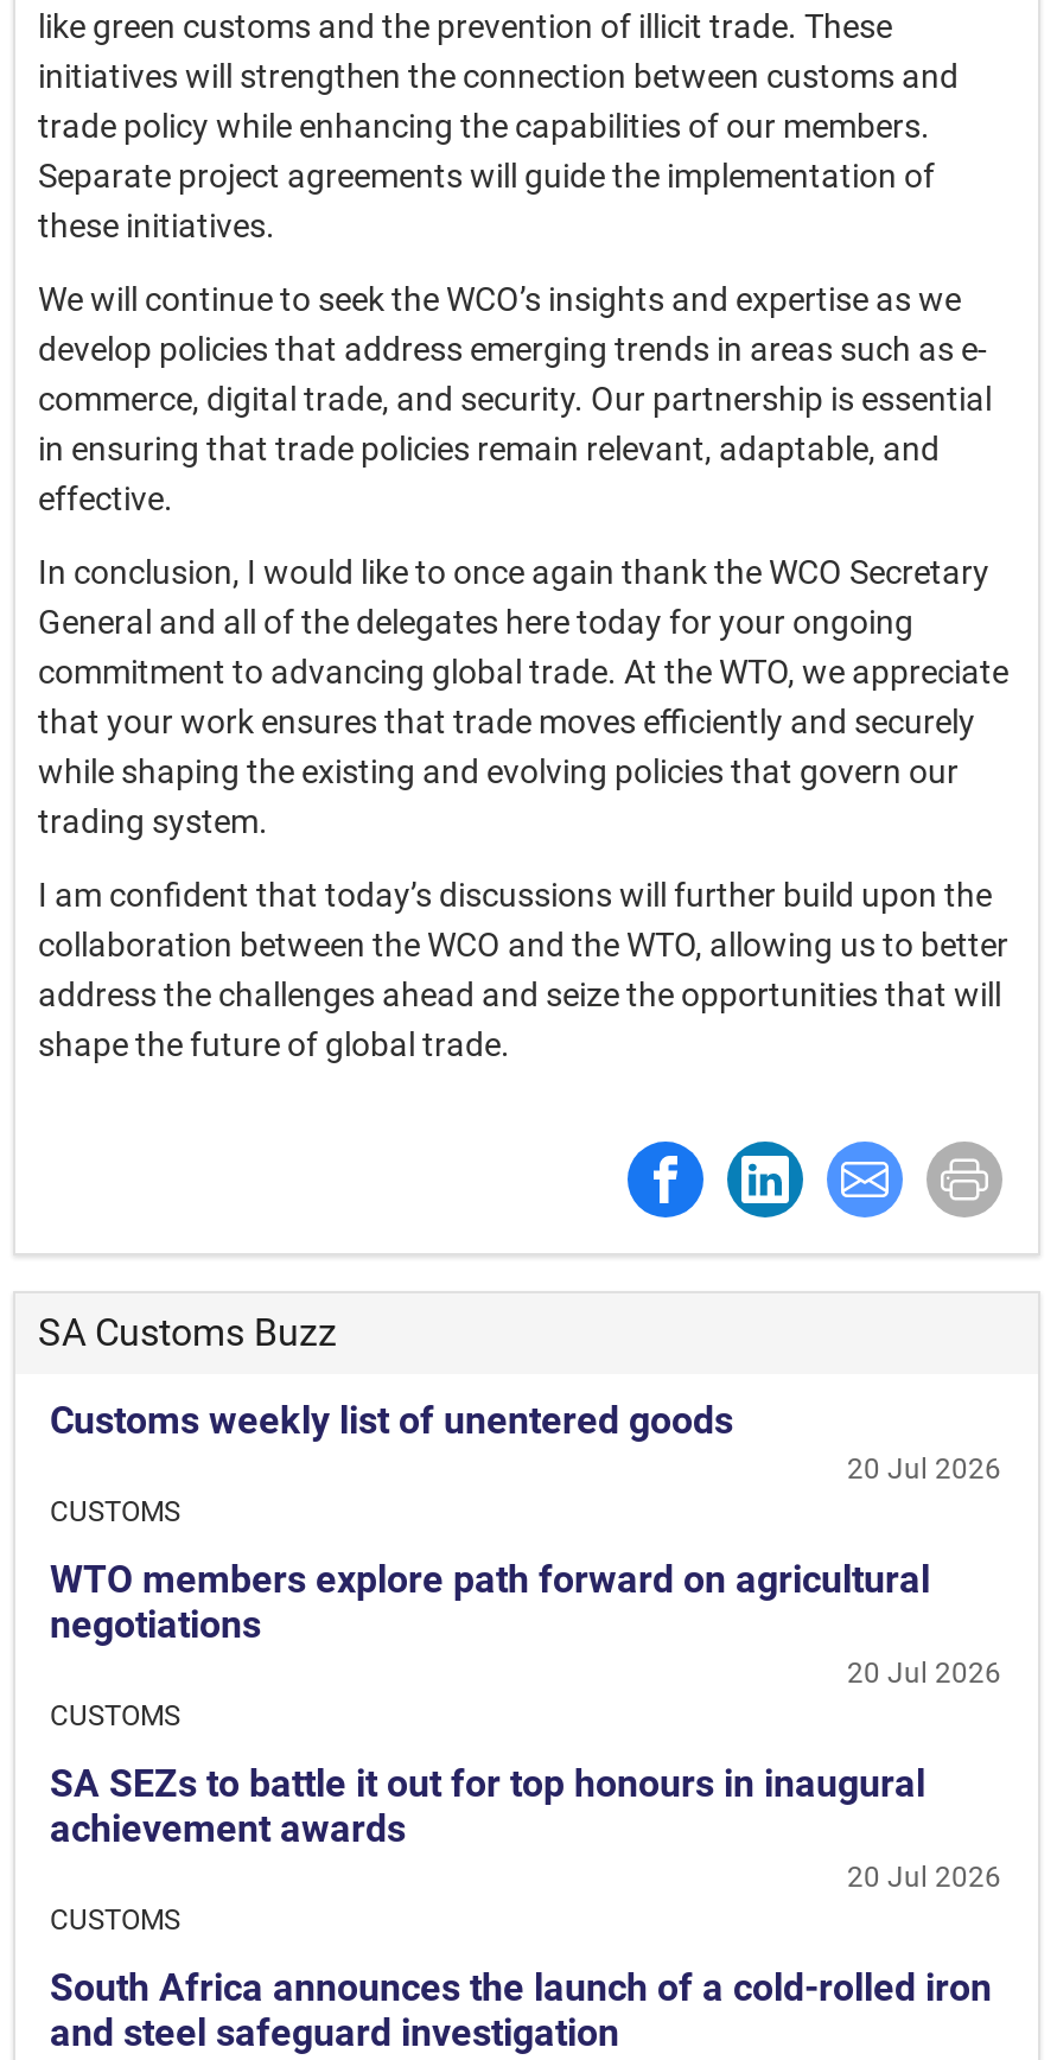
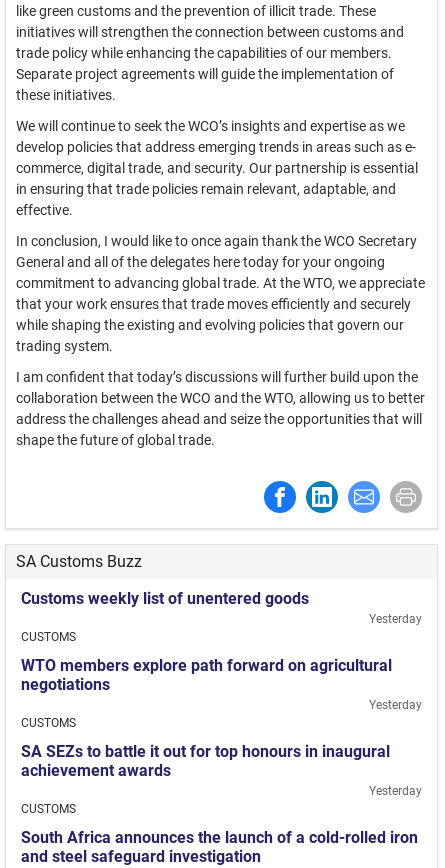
- 20 Jul 2026
+ Yesterday

- 20 Jul 2026
+ Yesterday

- 20 Jul 2026
+ Yesterday
